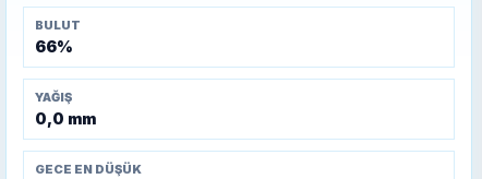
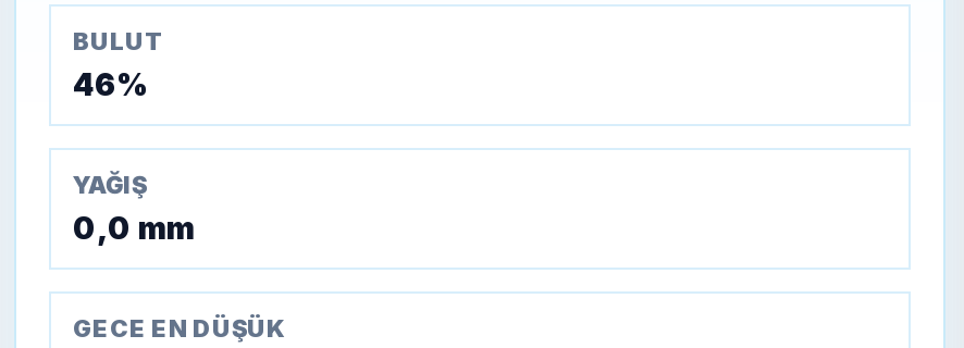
- 66%
+ 46%
